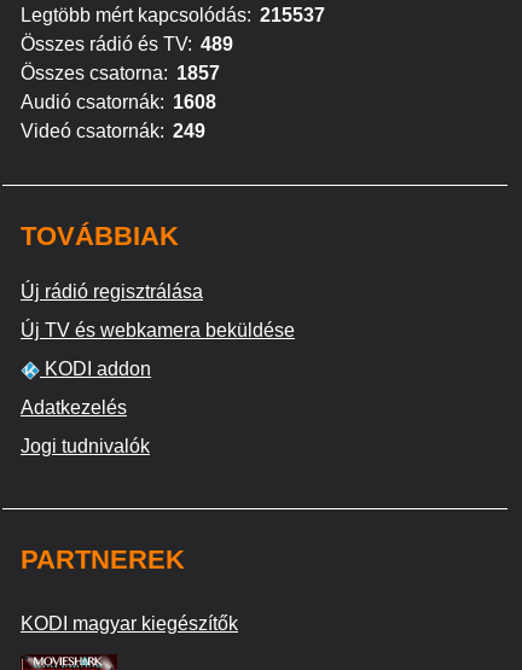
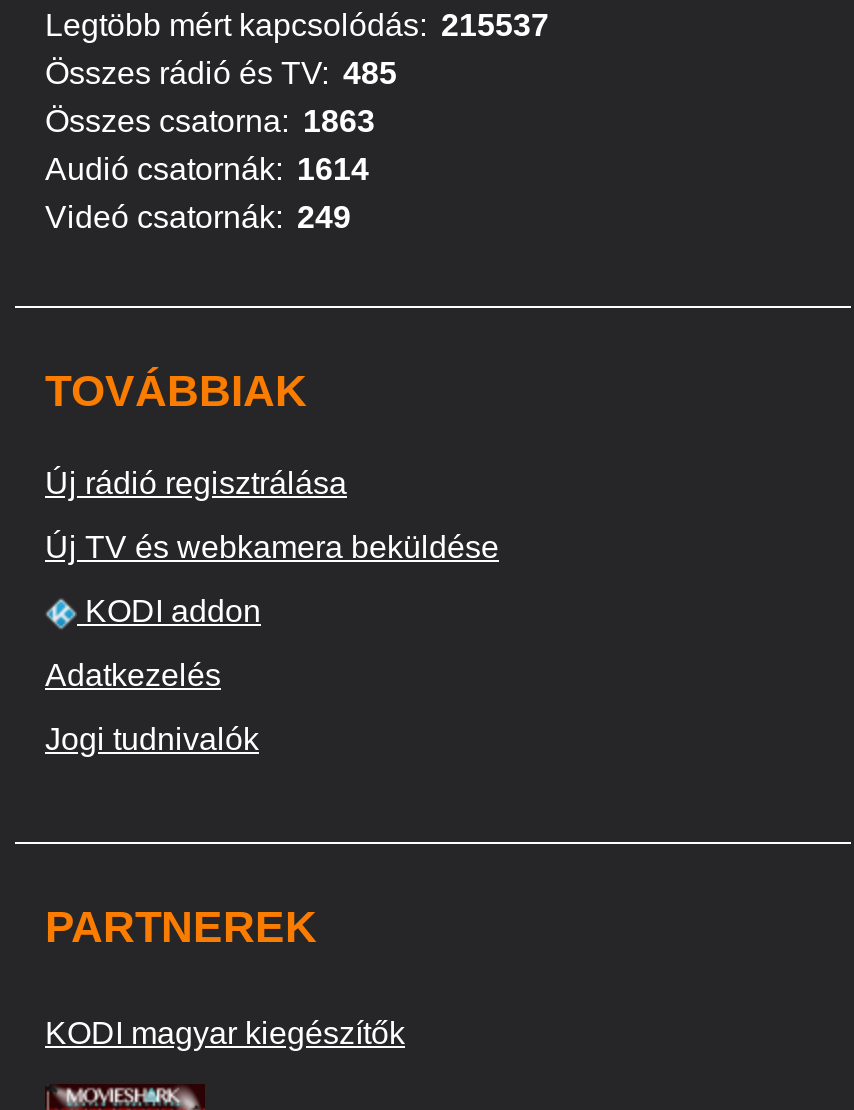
- Összes rádió és TV: 489
+ Összes rádió és TV: 485

- Összes csatorna: 1857
+ Összes csatorna: 1863

- Audió csatornák: 1608
+ Audió csatornák: 1614
